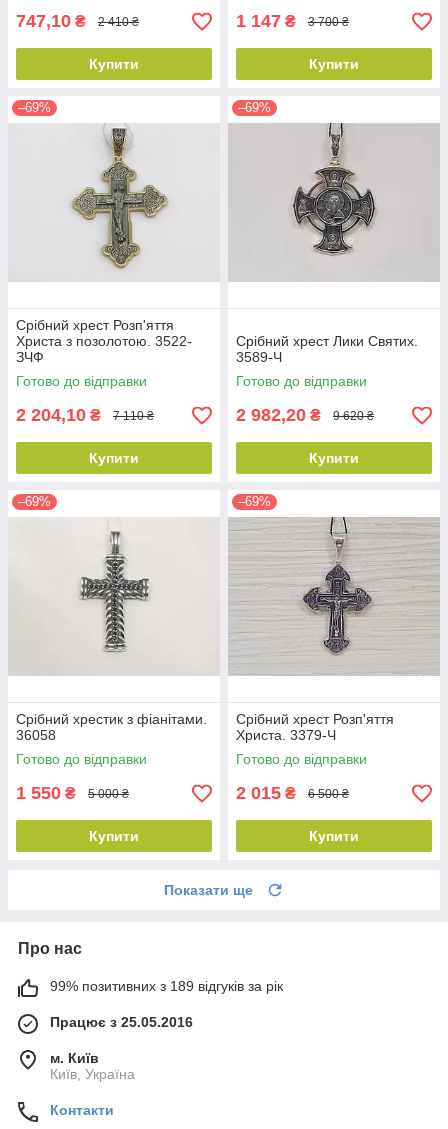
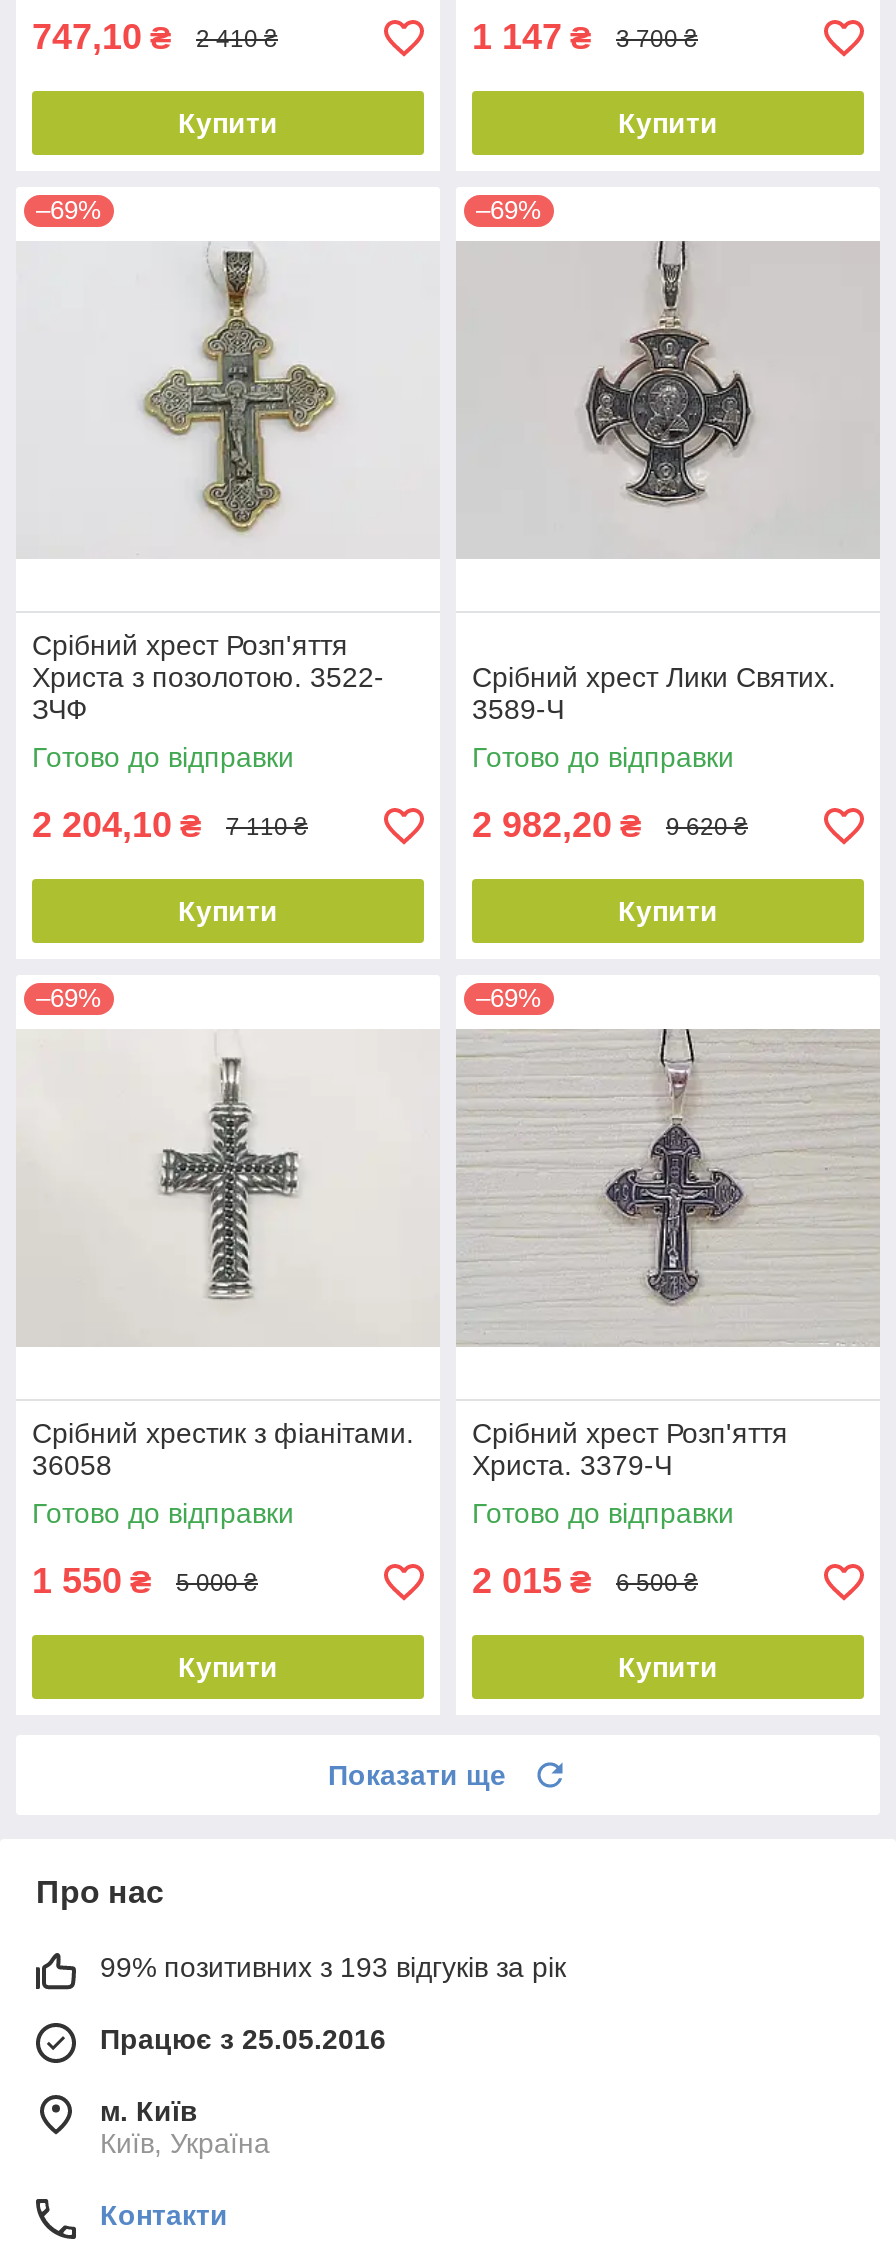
- 99% позитивних з 189 відгуків за рік
+ 99% позитивних з 193 відгуків за рік
